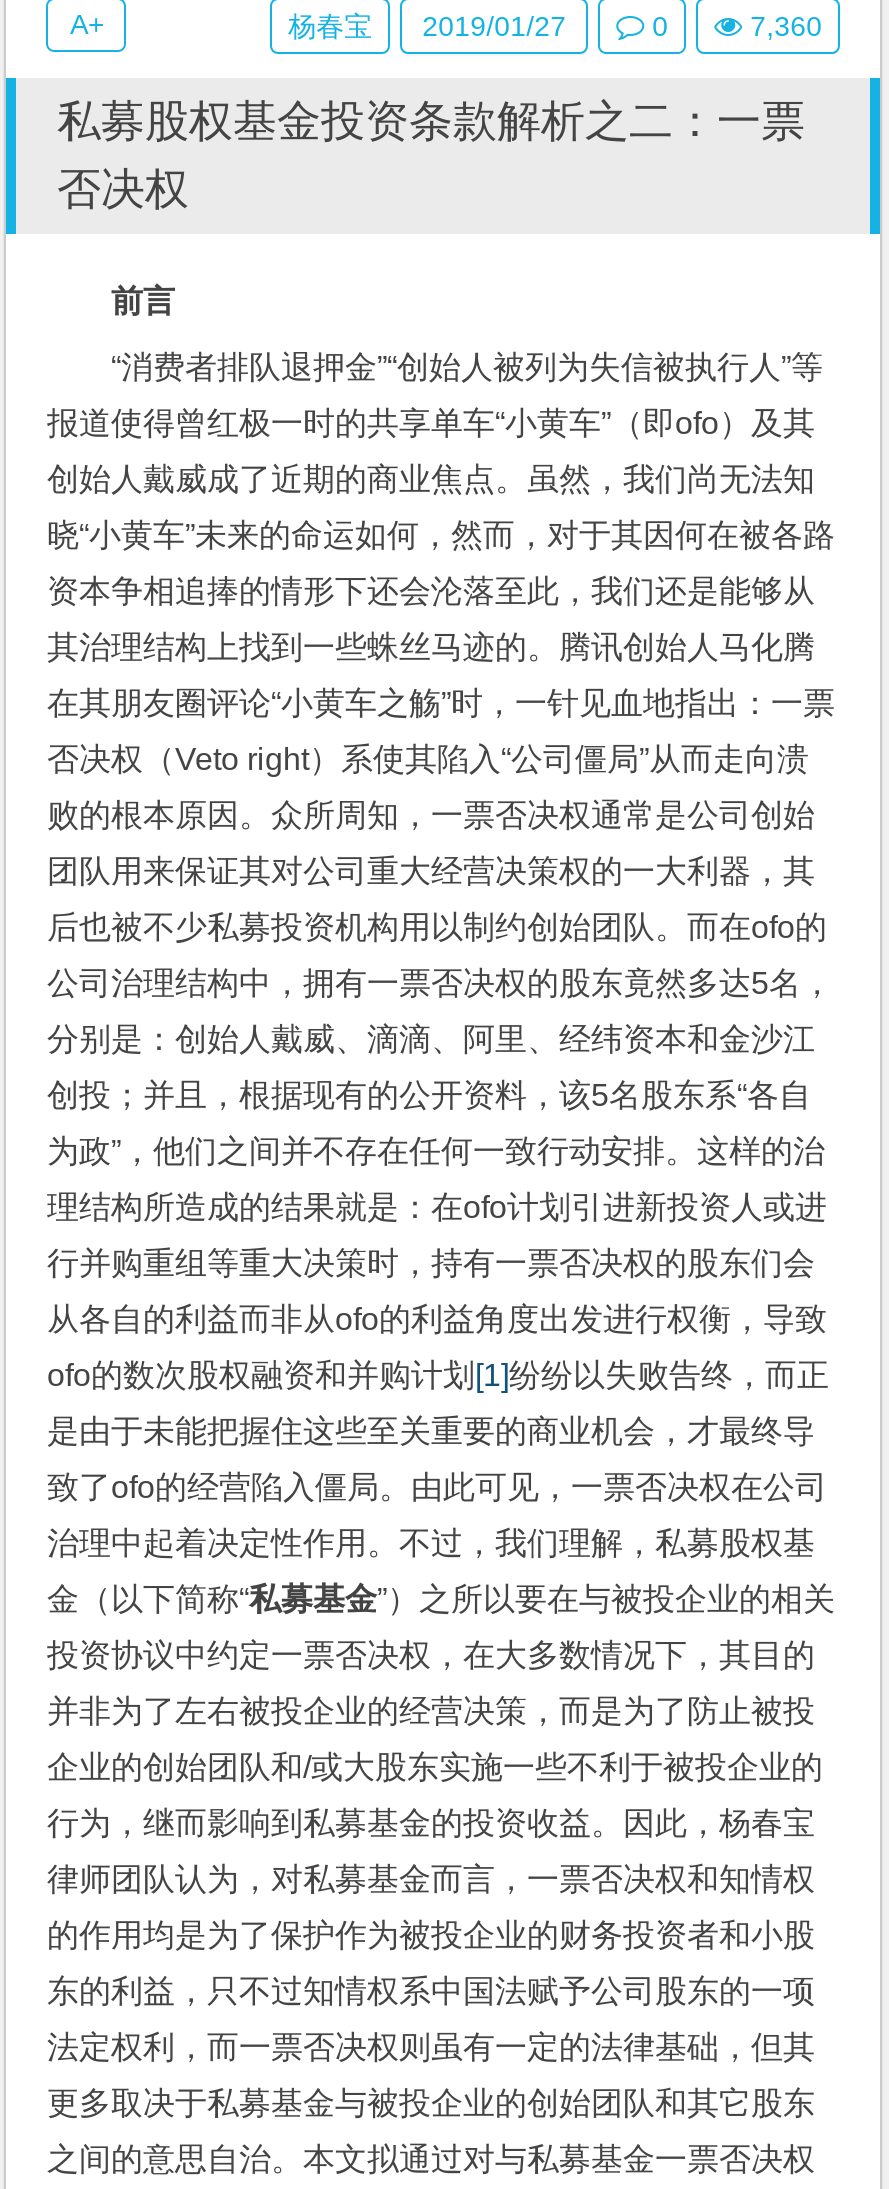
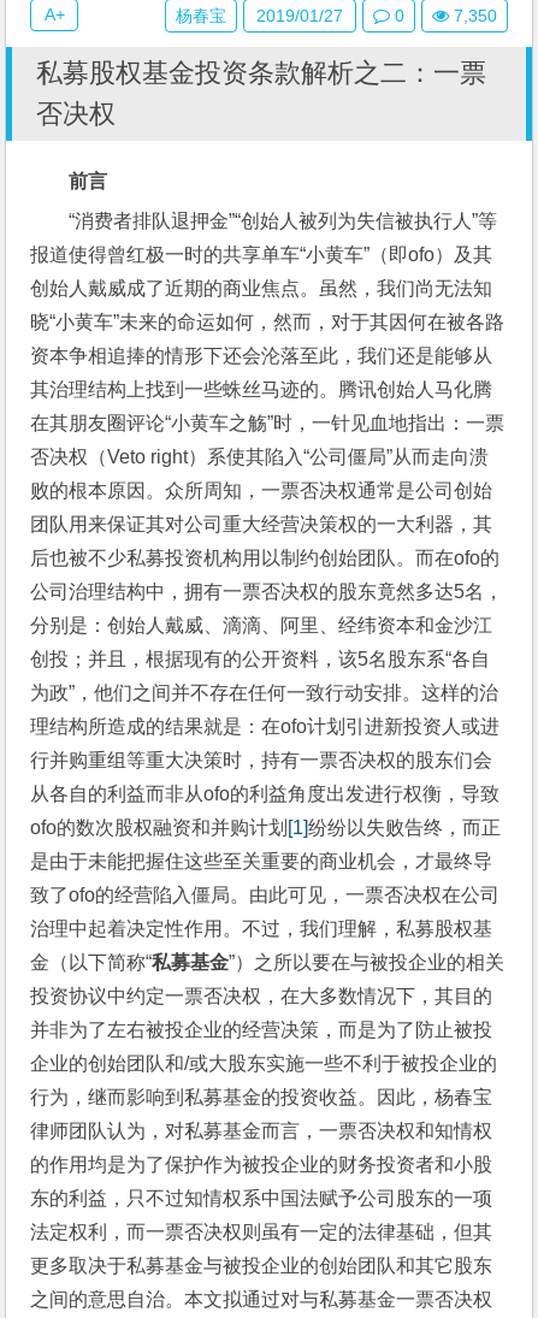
- 7,360
+ 7,350
